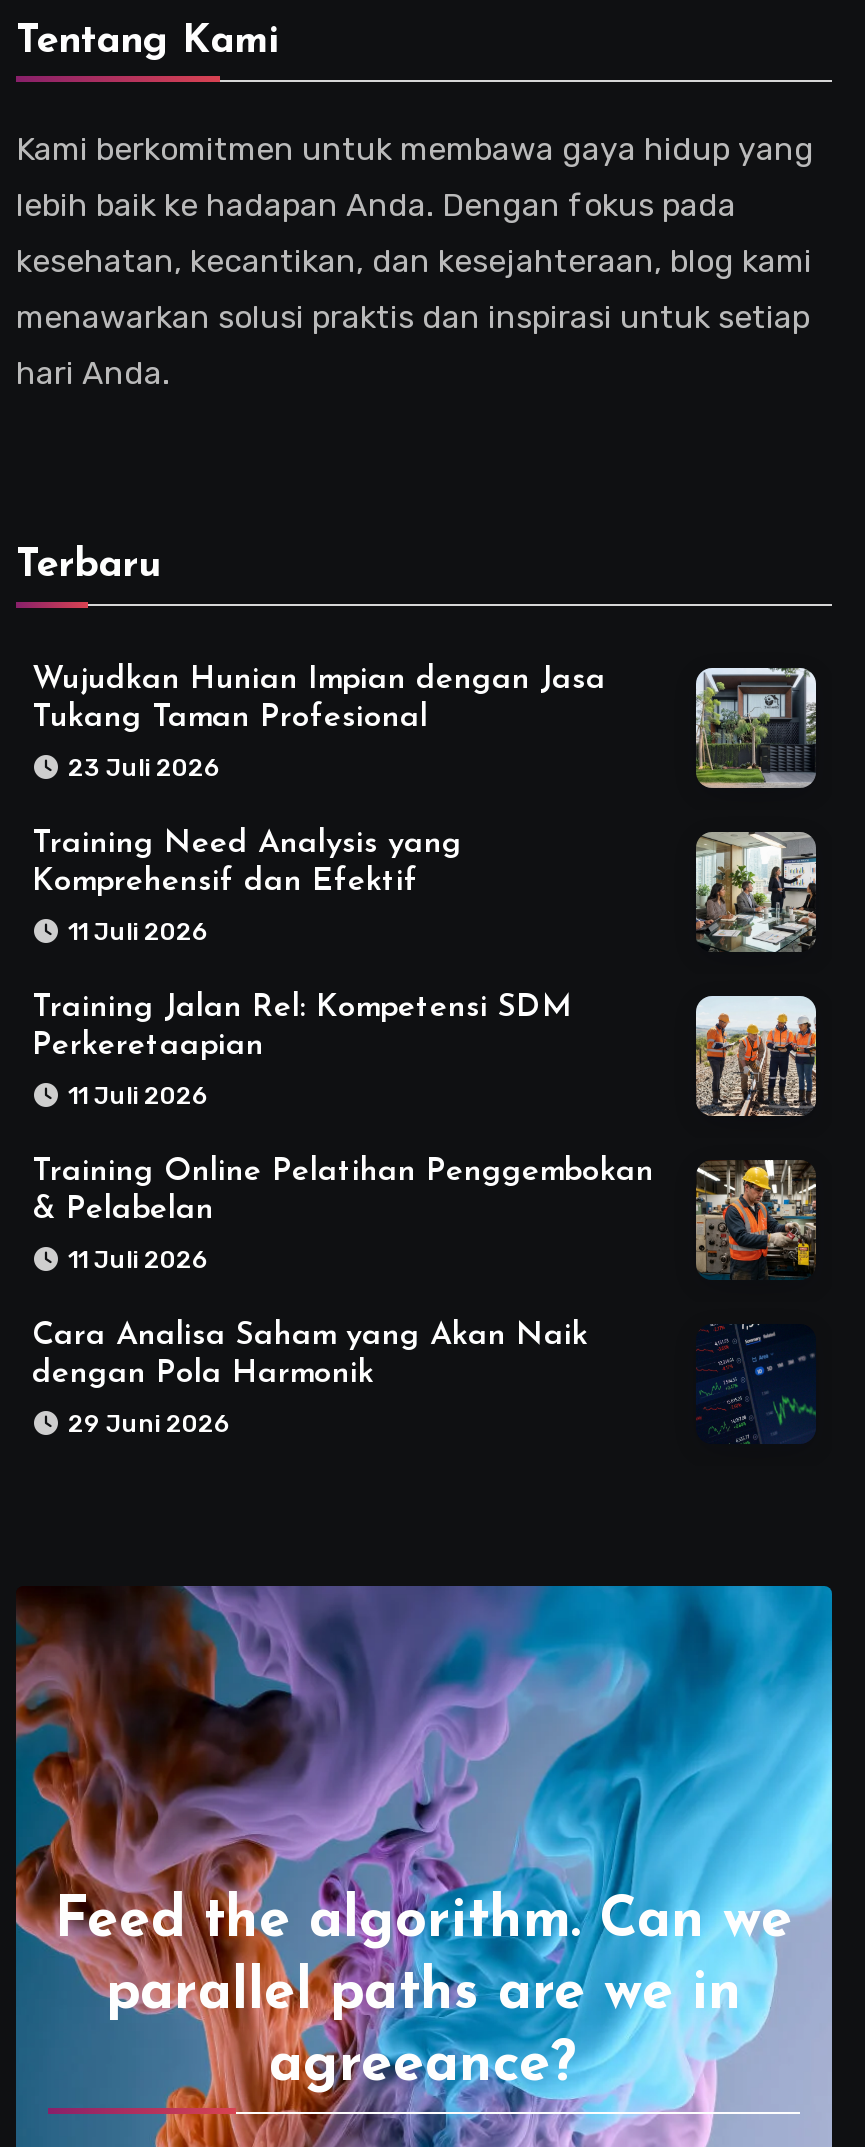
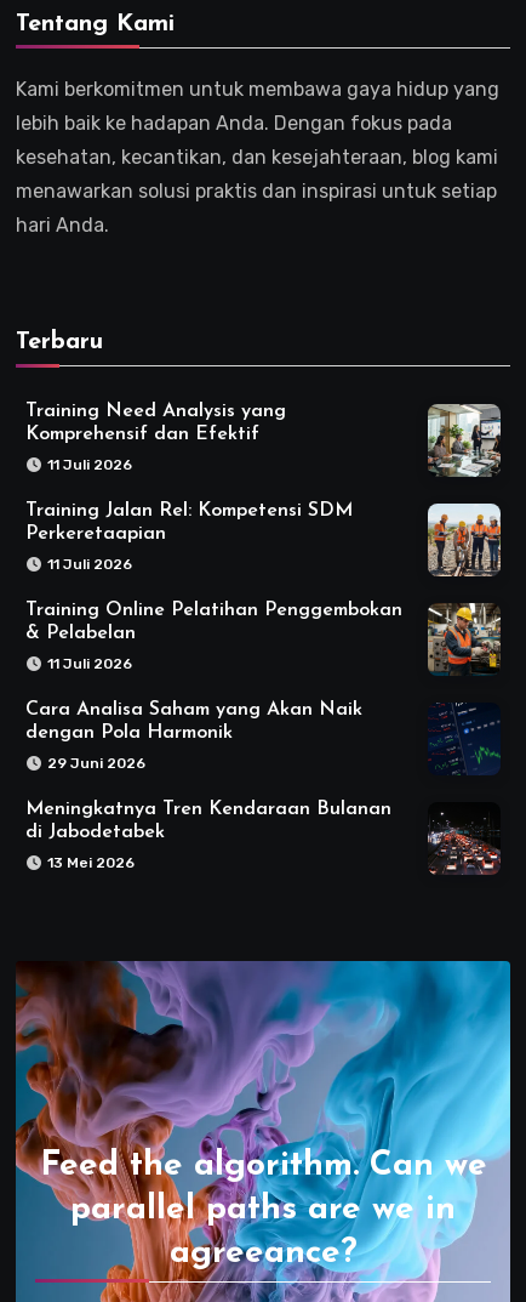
- Wujudkan Hunian Impian dengan Jasa
- Tukang Taman Profesional
- 23 Juli 2026

- [image]

moved up: [image] | Training Need Analysis yang | Komprehensif dan Efektif | ... | dengan Pola Harmonik | 29 Juni 2026

+ [image]
+ Meningkatnya Tren Kendaraan Bulanan
+ di Jabodetabek
+ 13 Mei 2026
